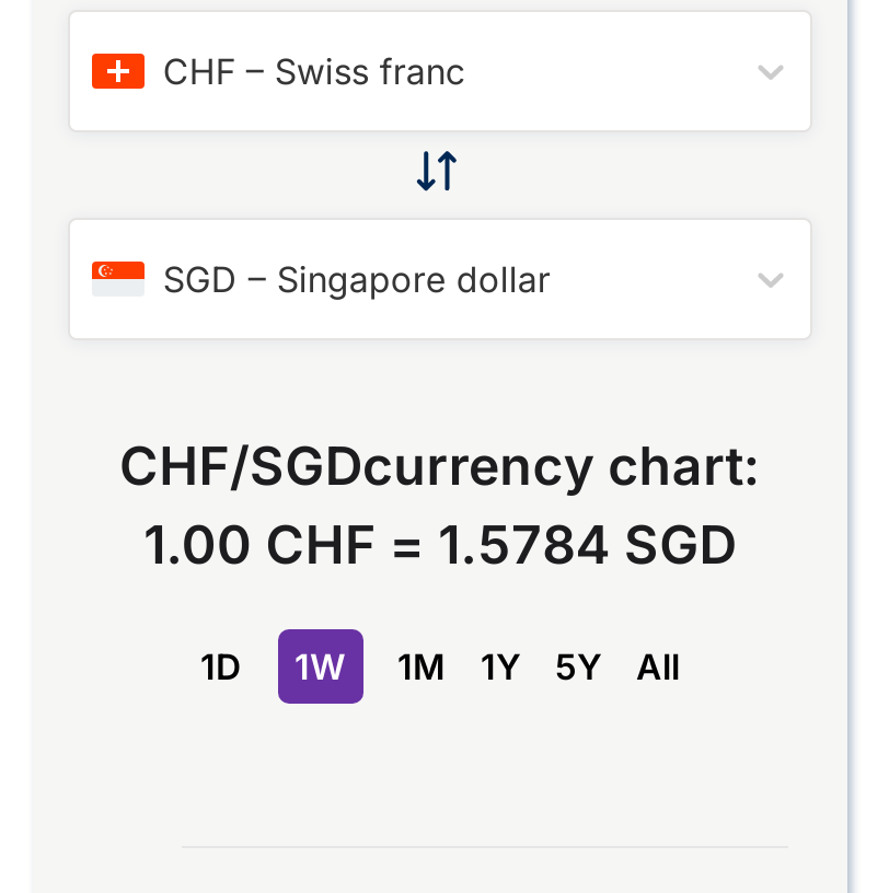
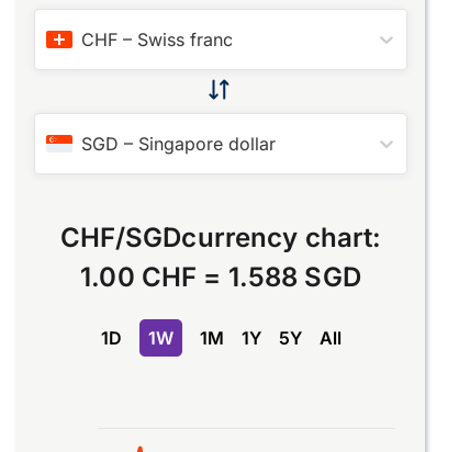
- 1.00 CHF = 1.5784 SGD
+ 1.00 CHF = 1.588 SGD
